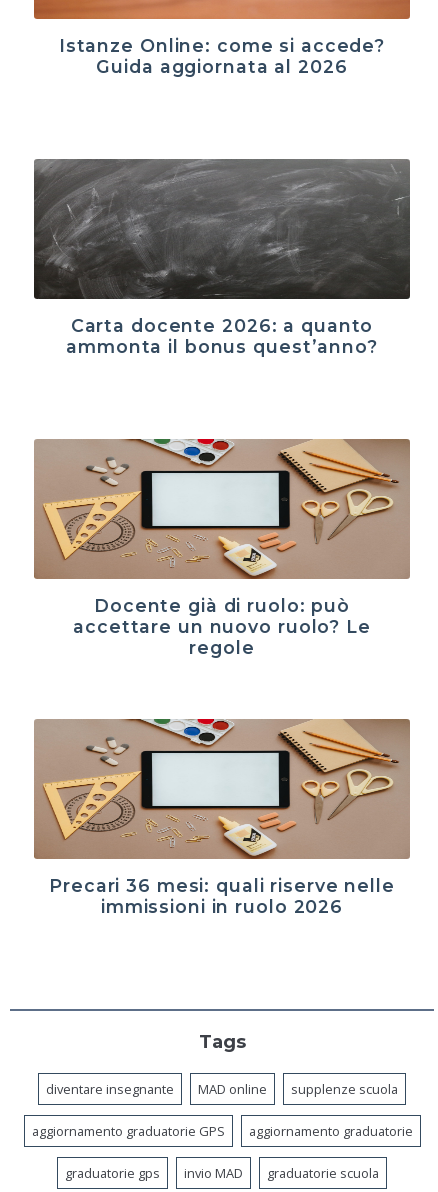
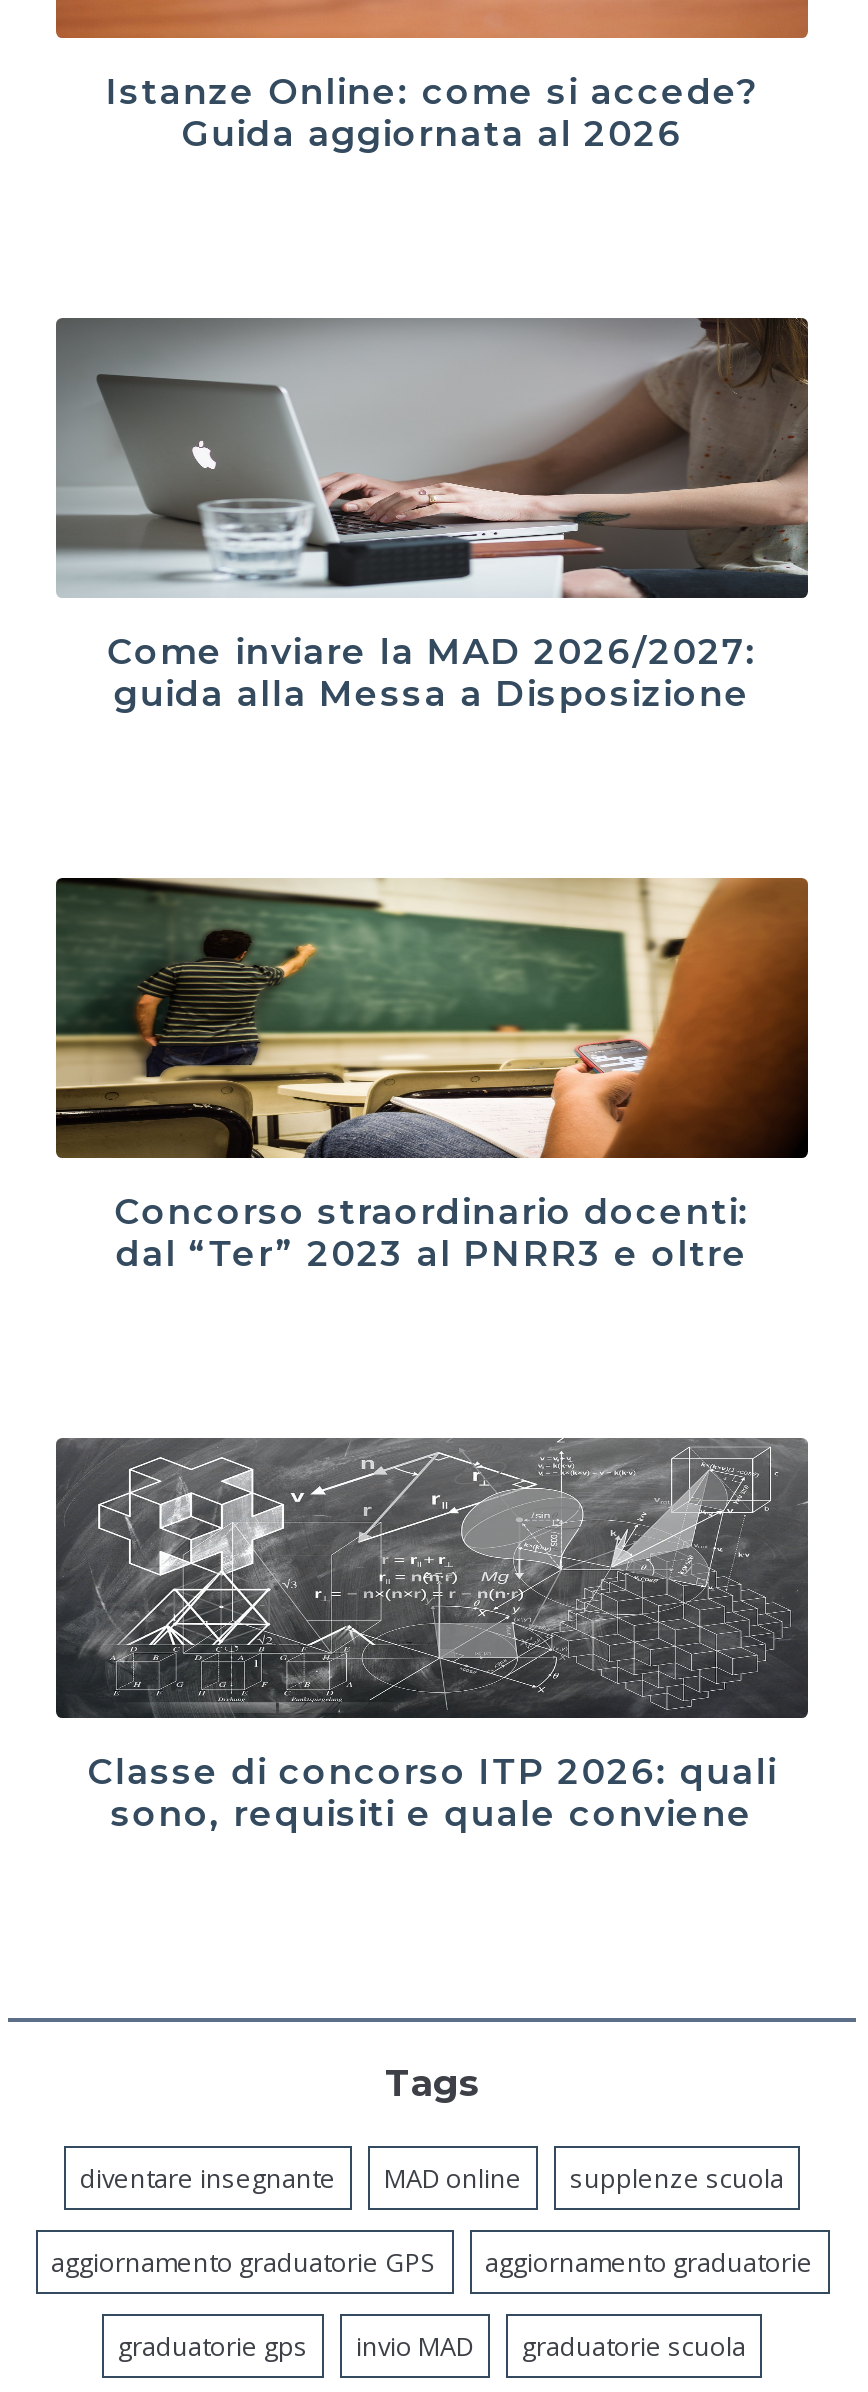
- [image]
- Carta docente 2026: a quanto
- ammonta il bonus quest’anno?
+ [image]
+ Come inviare la MAD 2026/2027:
+ guida alla Messa a Disposizione

- [image]
- Docente già di ruolo: può
- accettare un nuovo ruolo? Le
- regole
+ [image]
+ Concorso straordinario docenti:
+ dal “Ter” 2023 al PNRR3 e oltre

- [image]
- Precari 36 mesi: quali riserve nelle
- immissioni in ruolo 2026
+ [image]
+ Classe di concorso ITP 2026: quali
+ sono, requisiti e quale conviene
